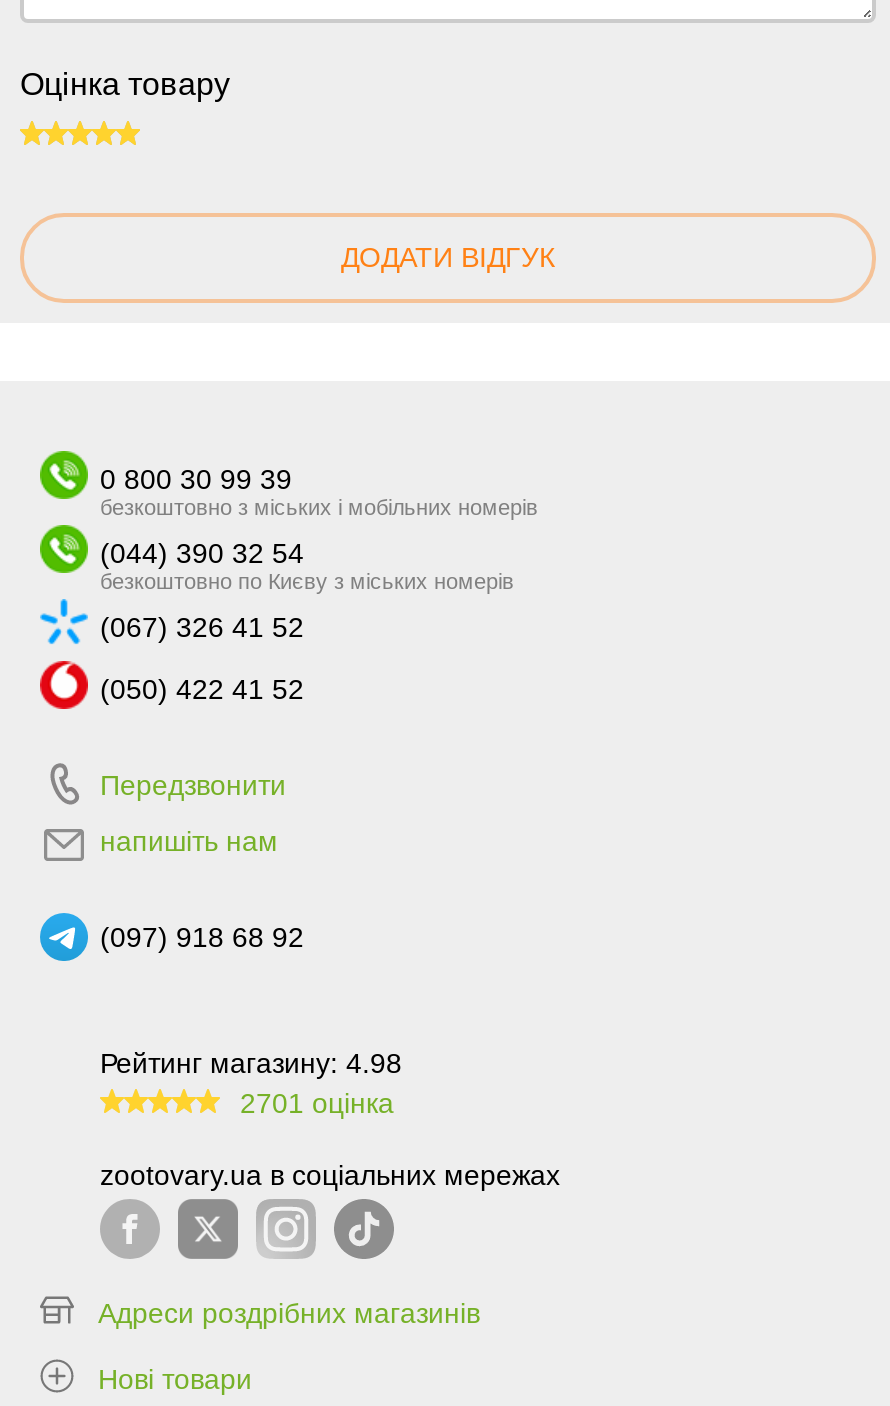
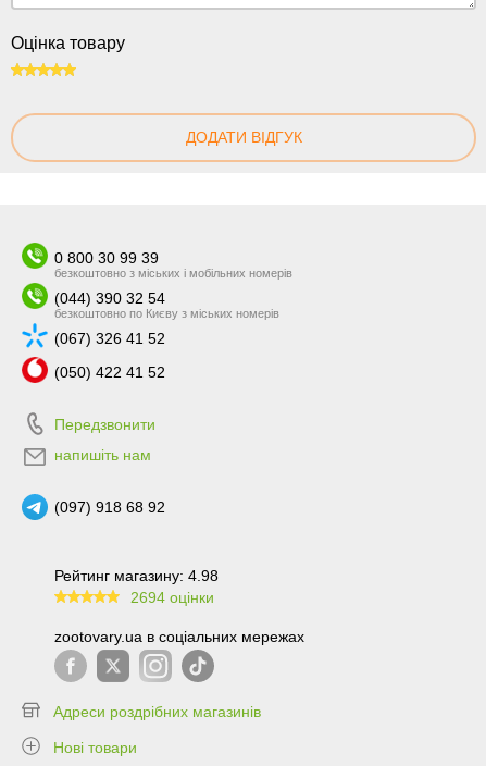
- 2701 оцінка
+ 2694 оцінки
